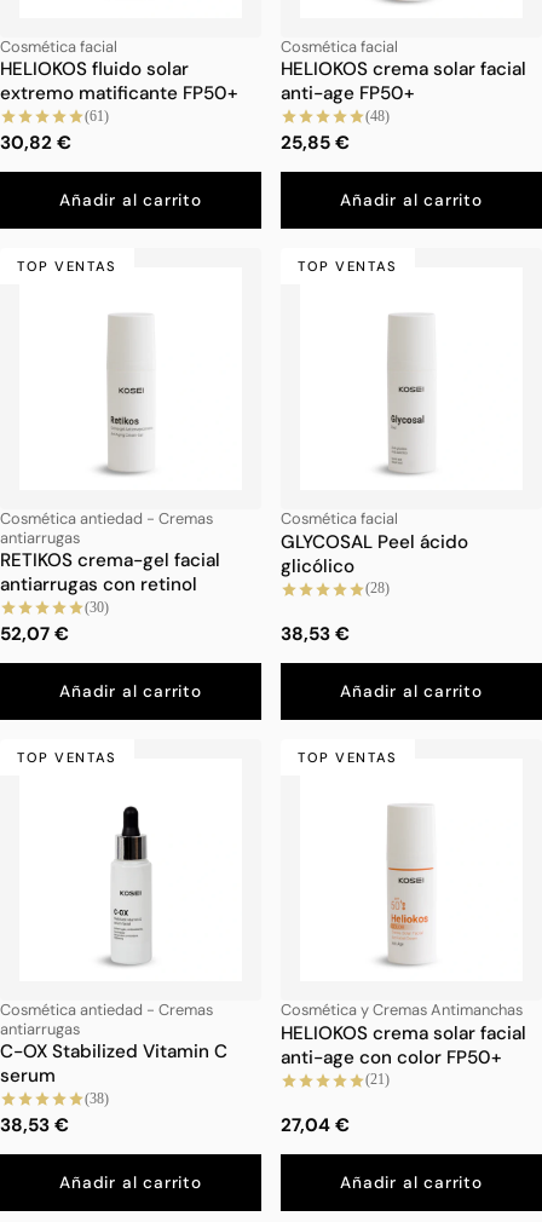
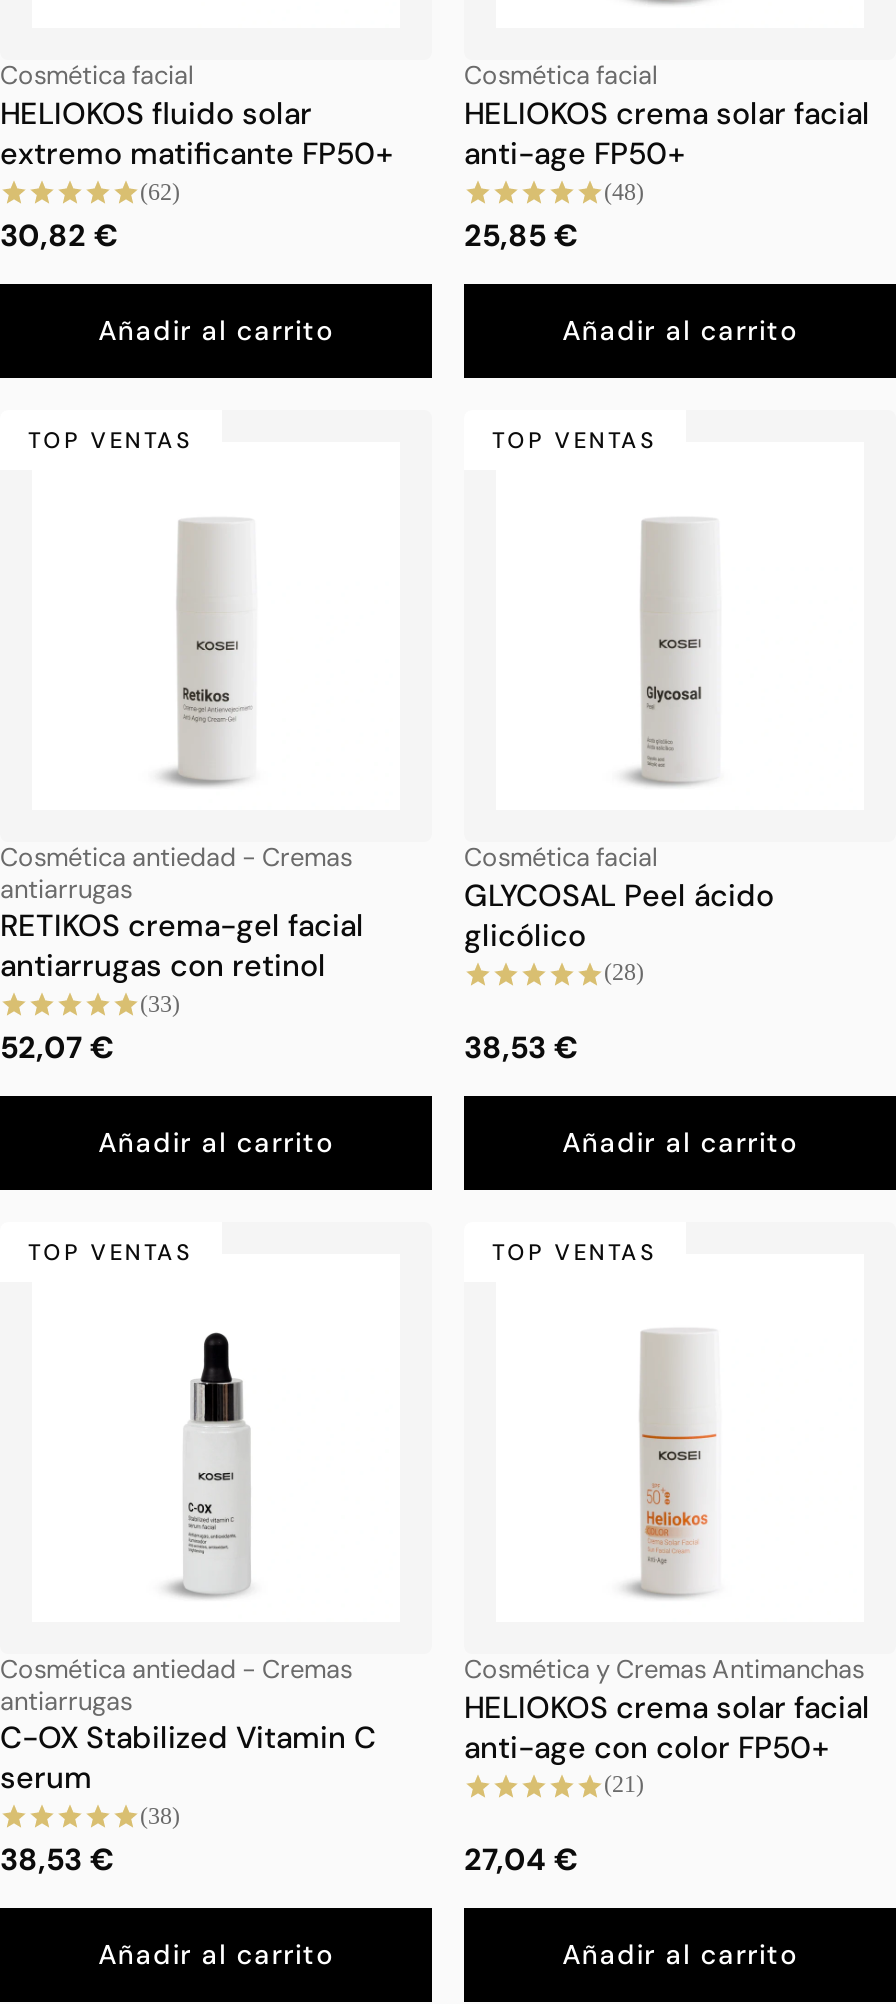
- (61)
+ (62)

- (30)
+ (33)
